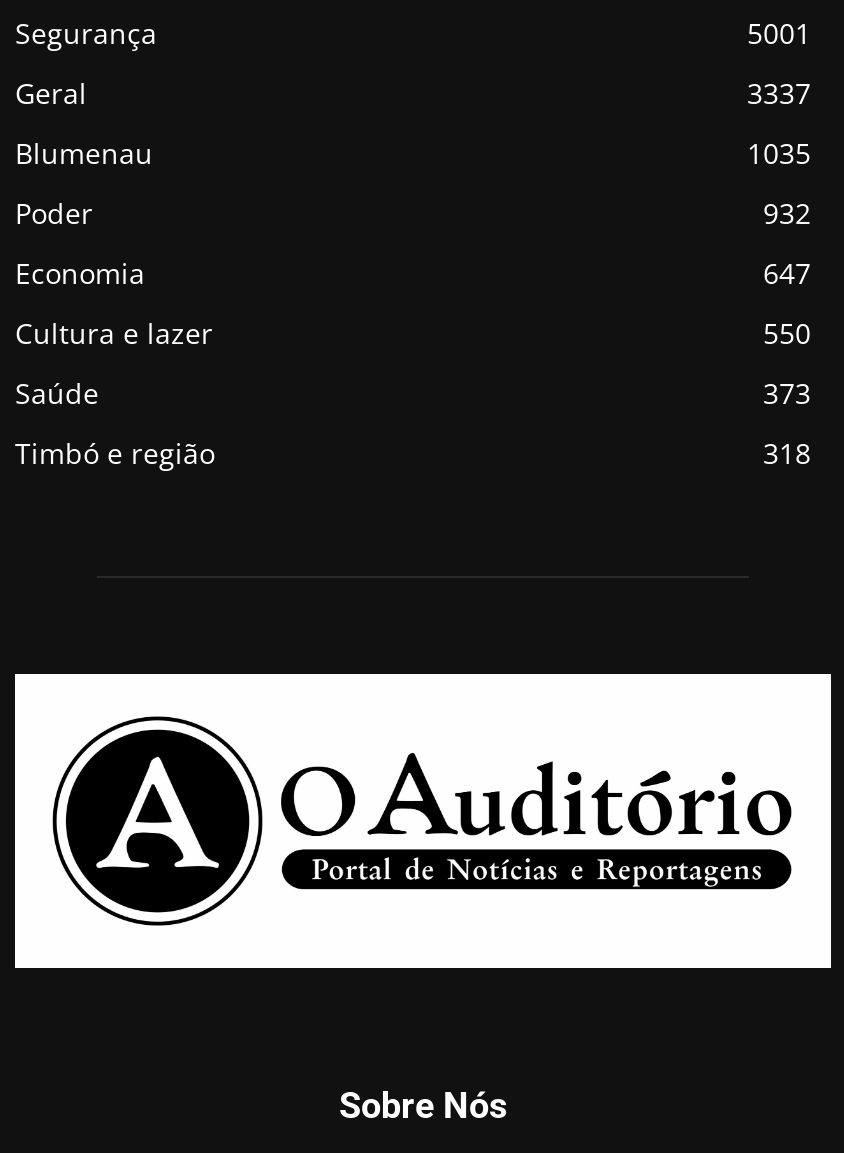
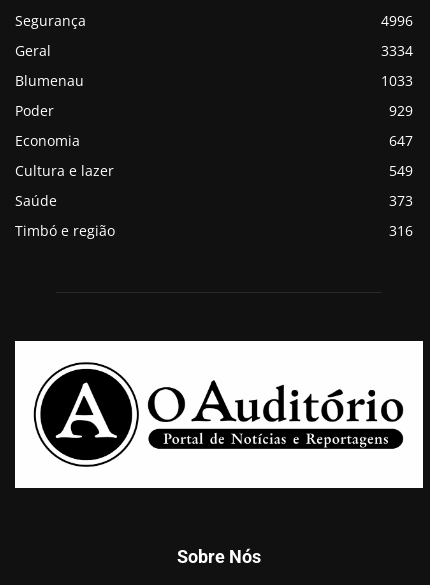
- 5001
+ 4996

- 3337
+ 3334

- 1035
+ 1033

- 932
+ 929

- 550
+ 549

- 318
+ 316
